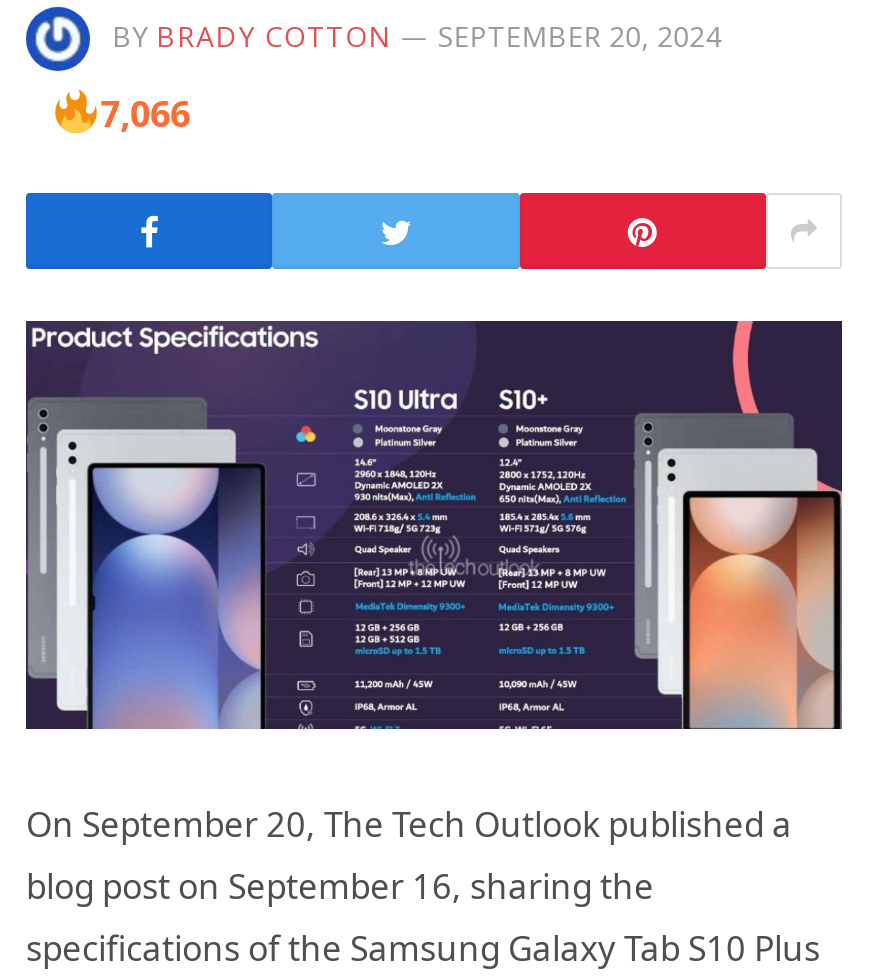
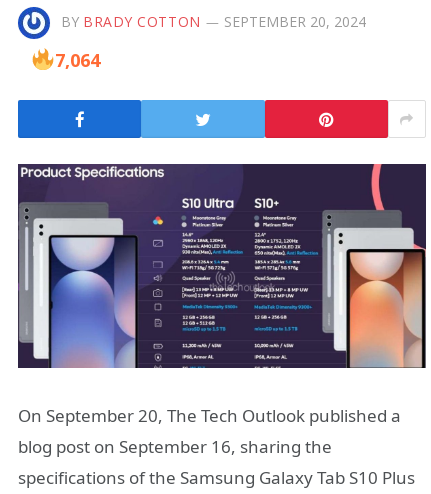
- 7,066
+ 7,064
